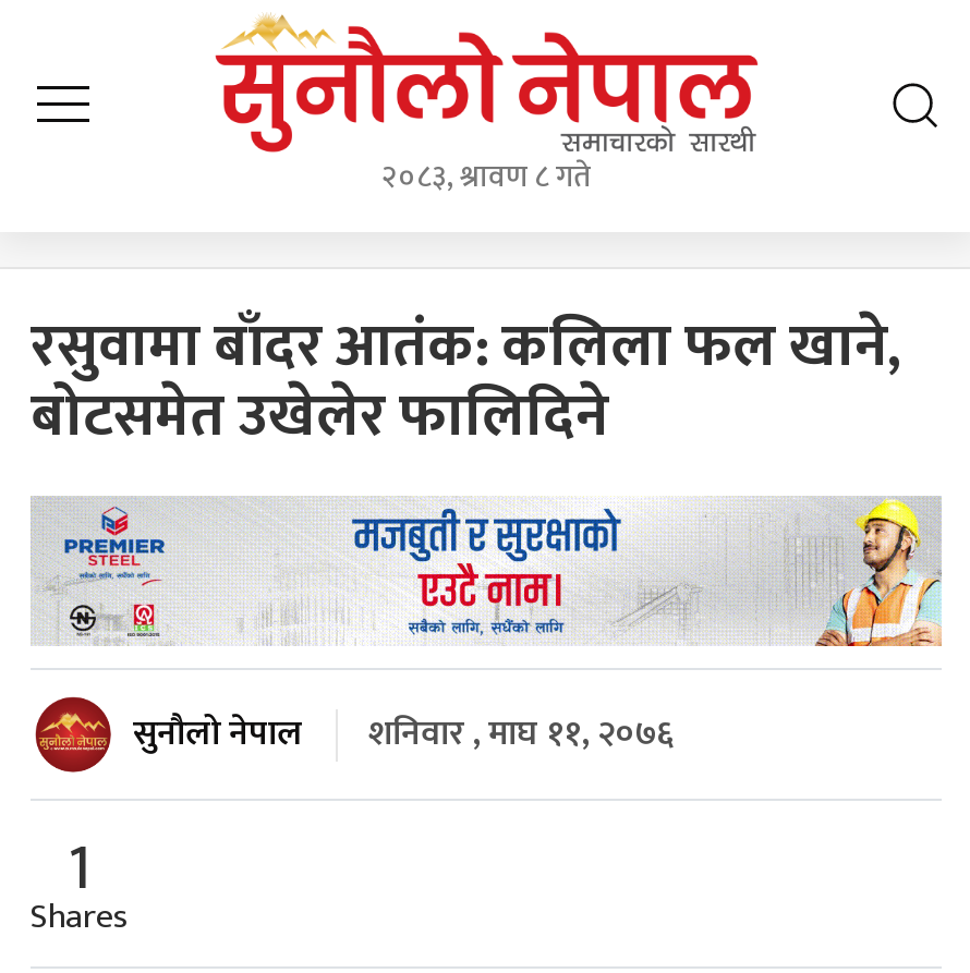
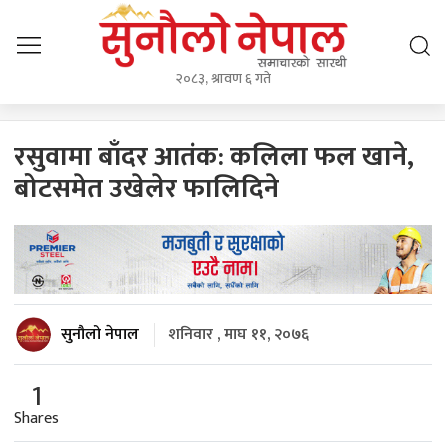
- २०८३, श्रावण ८ गते
+ २०८३, श्रावण ६ गते
